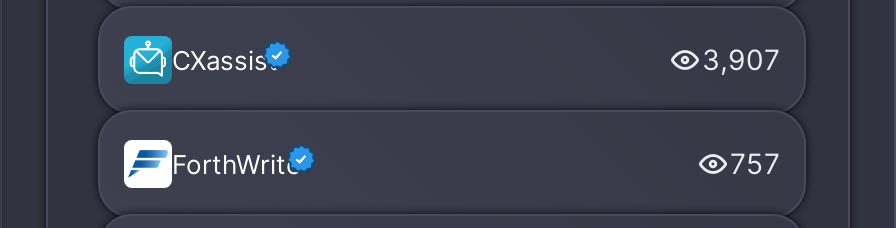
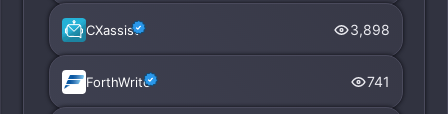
- 3,907
+ 3,898

- 757
+ 741
